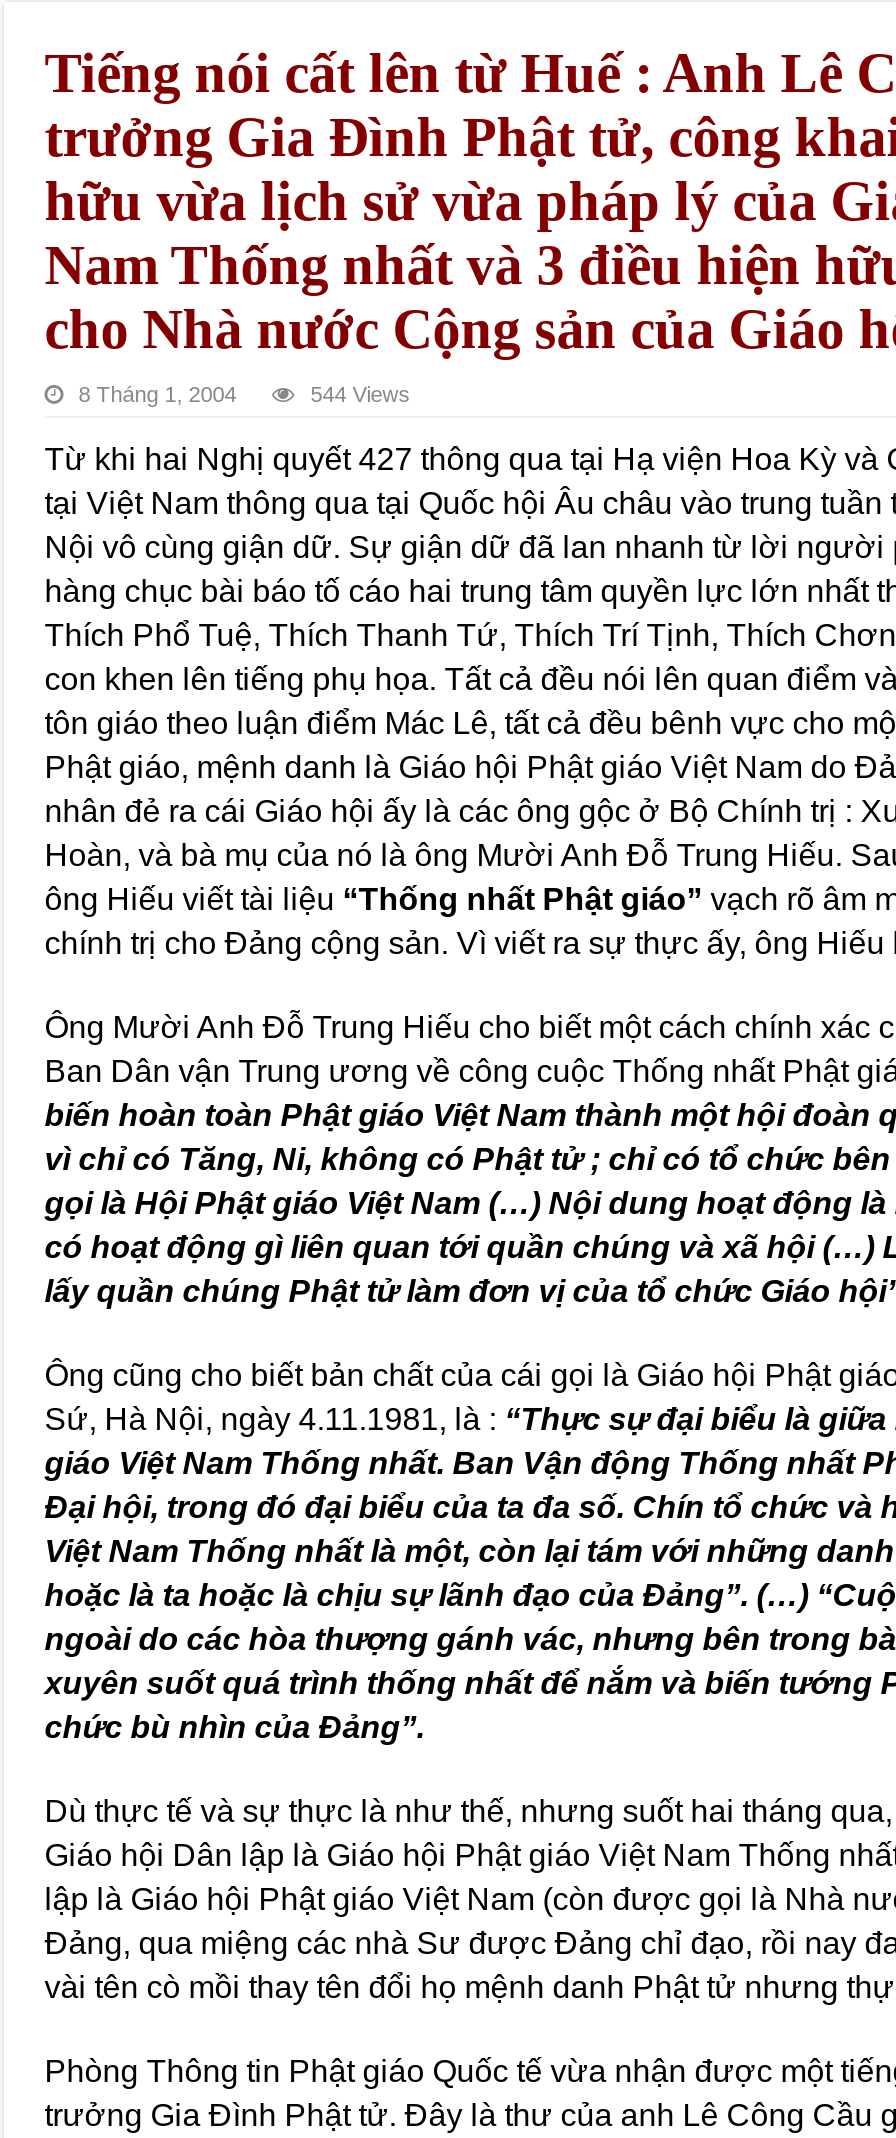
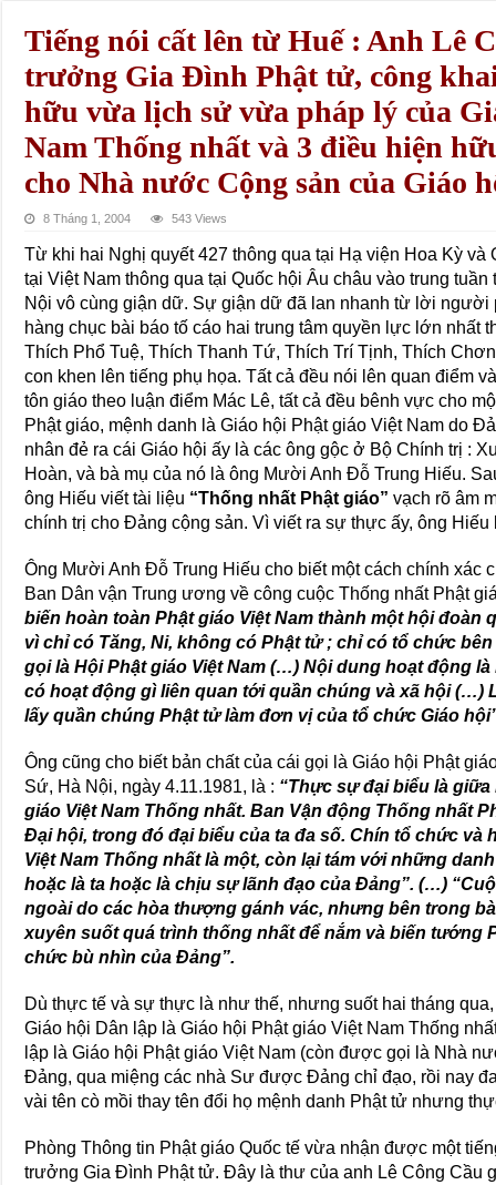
- 544 Views
+ 543 Views
